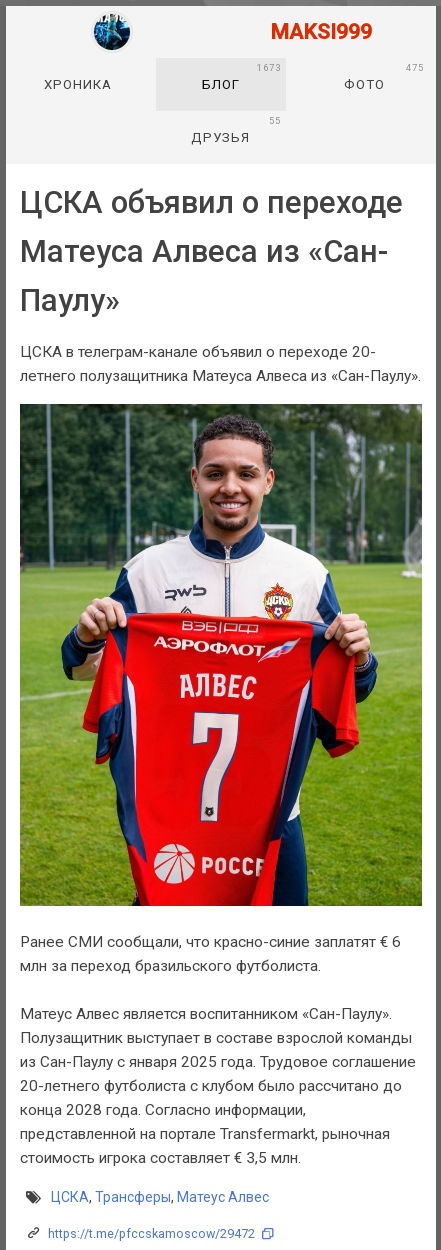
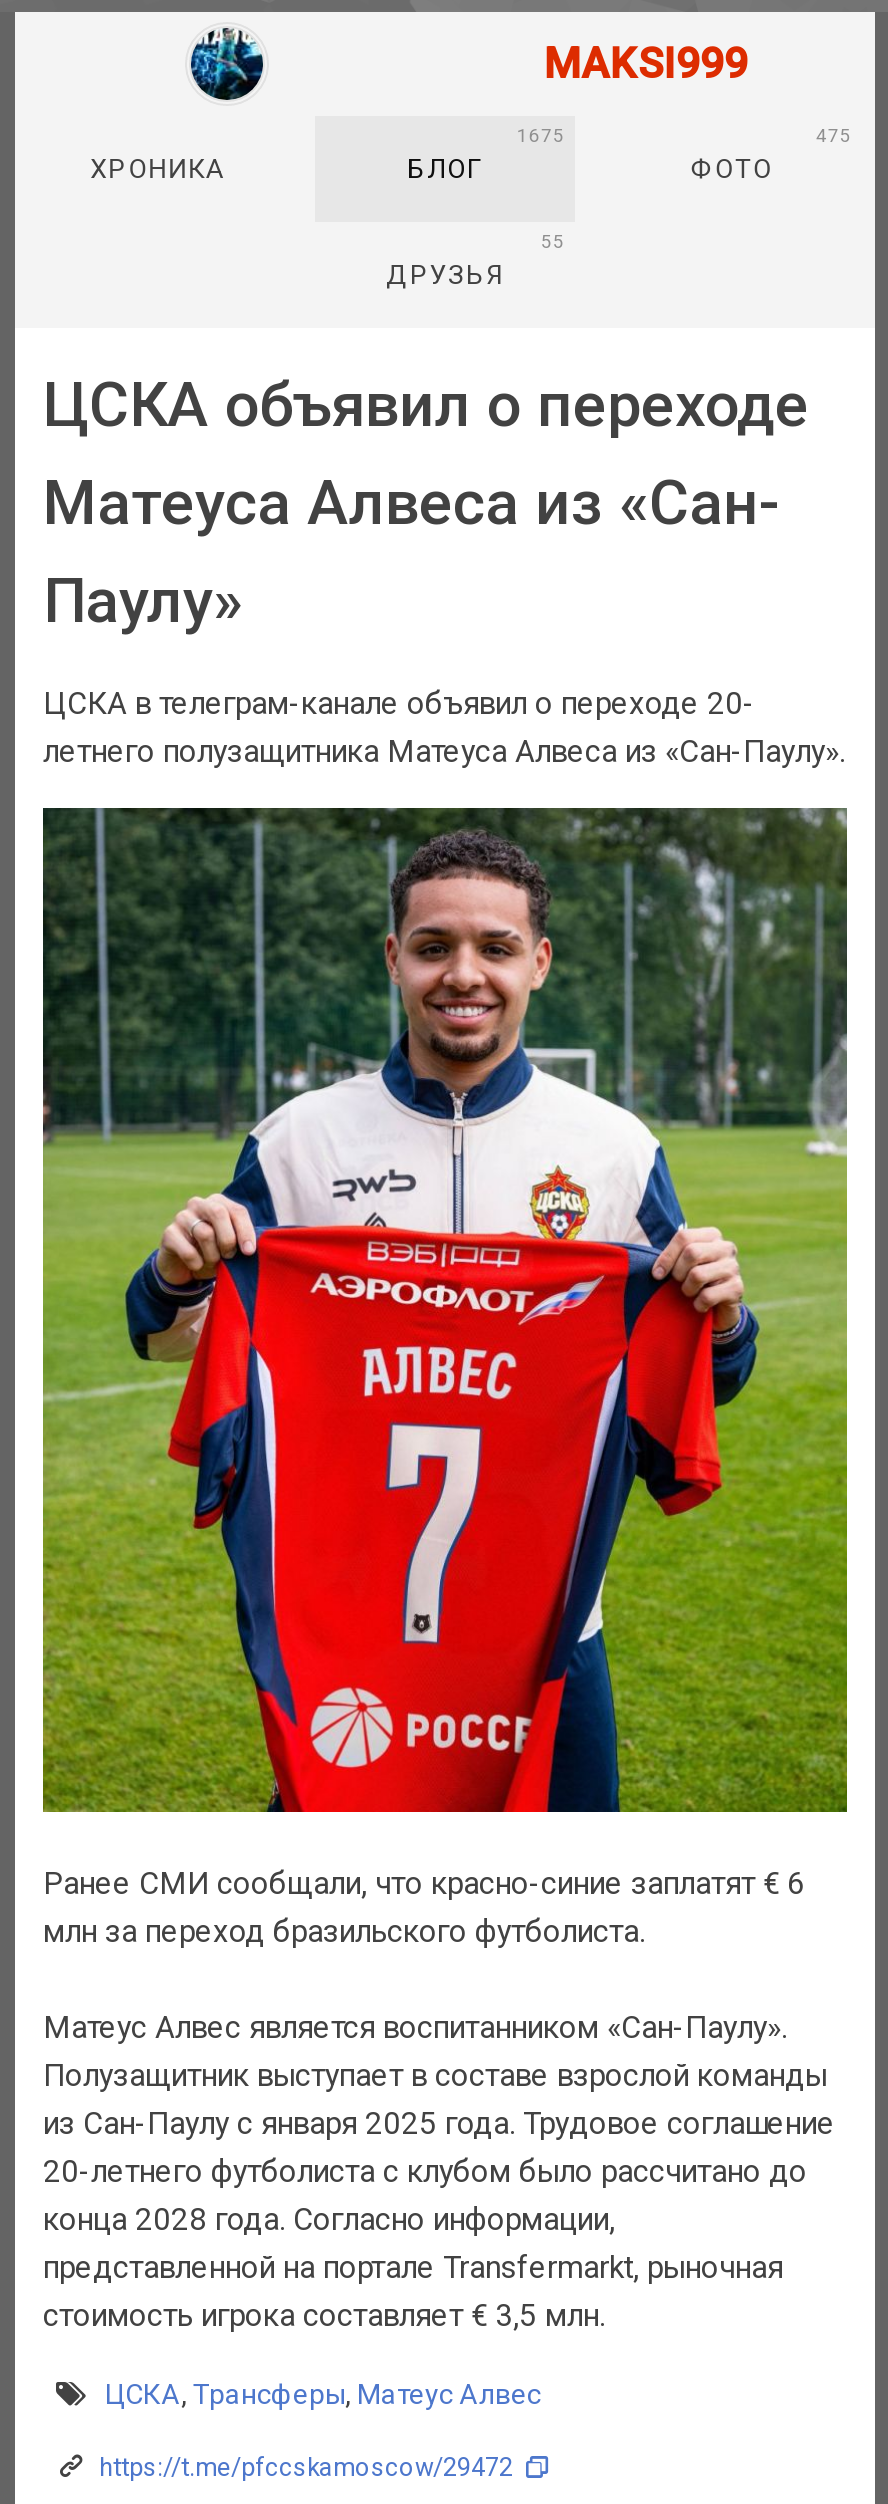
- 1673
+ 1675
